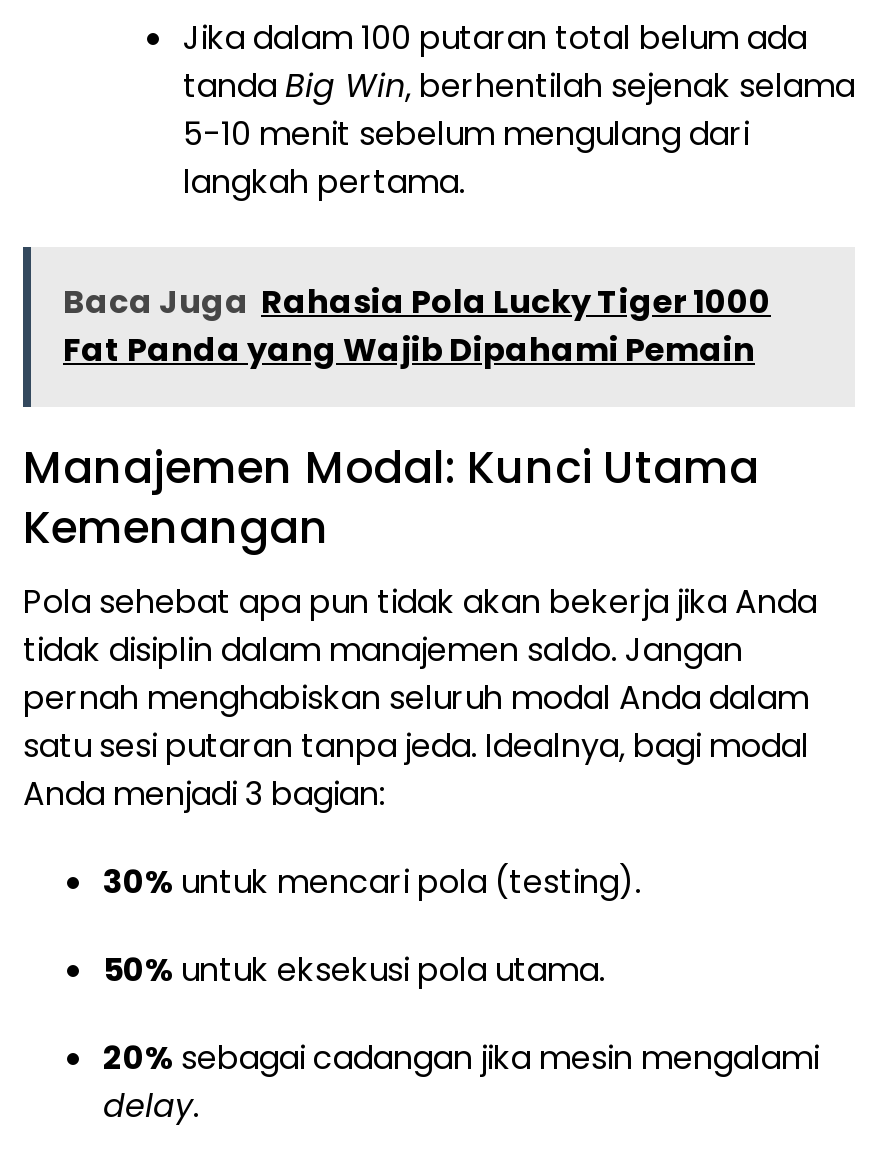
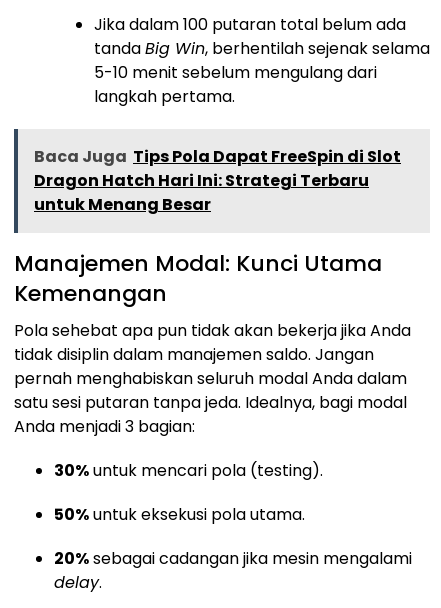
- Baca Juga Rahasia Pola Lucky Tiger 1000
- Fat Panda yang Wajib Dipahami Pemain
+ Baca Juga Tips Pola Dapat FreeSpin di Slot
+ Dragon Hatch Hari Ini: Strategi Terbaru
+ untuk Menang Besar
